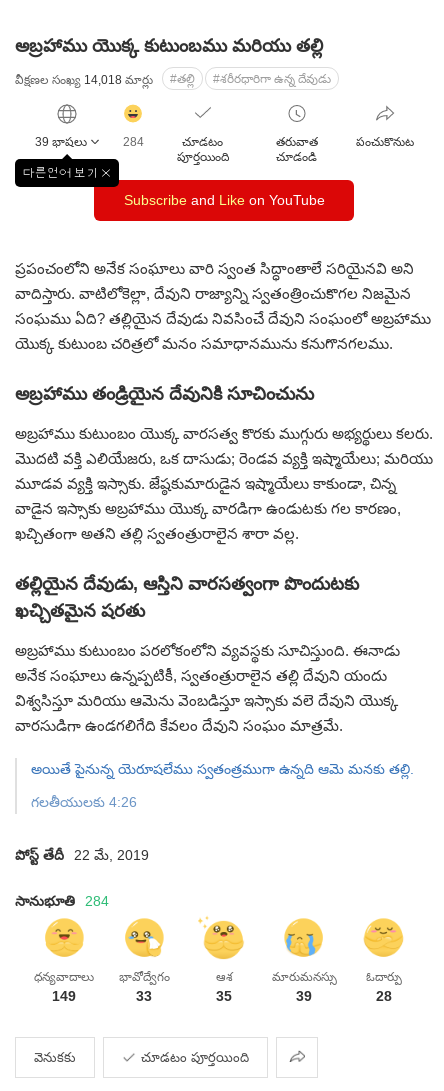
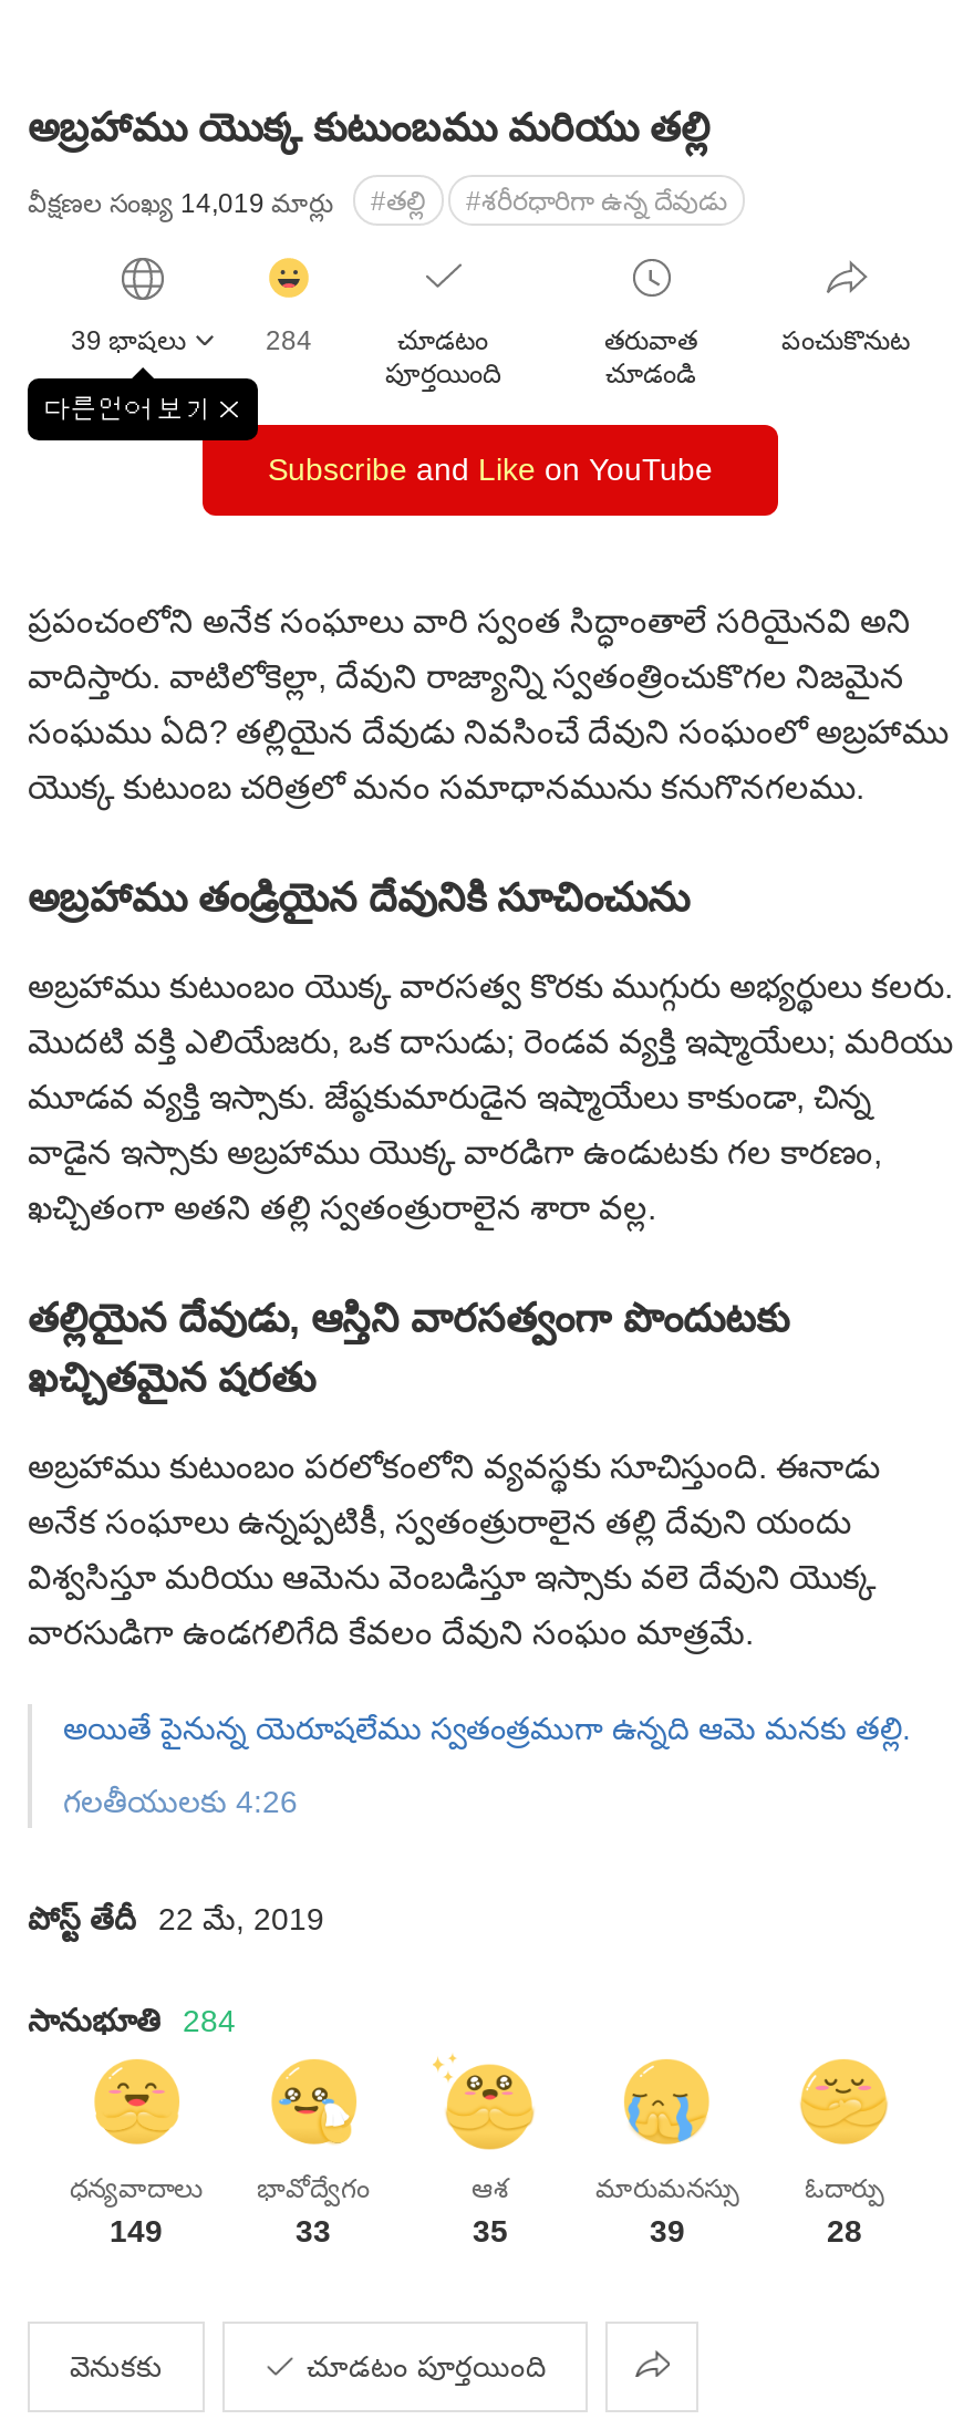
- వీక్షణల సంఖ్య 14,018 మార్లు #తల్లి #శరీరధారిగా ఉన్న దేవుడు
+ వీక్షణల సంఖ్య 14,019 మార్లు #తల్లి #శరీరధారిగా ఉన్న దేవుడు
